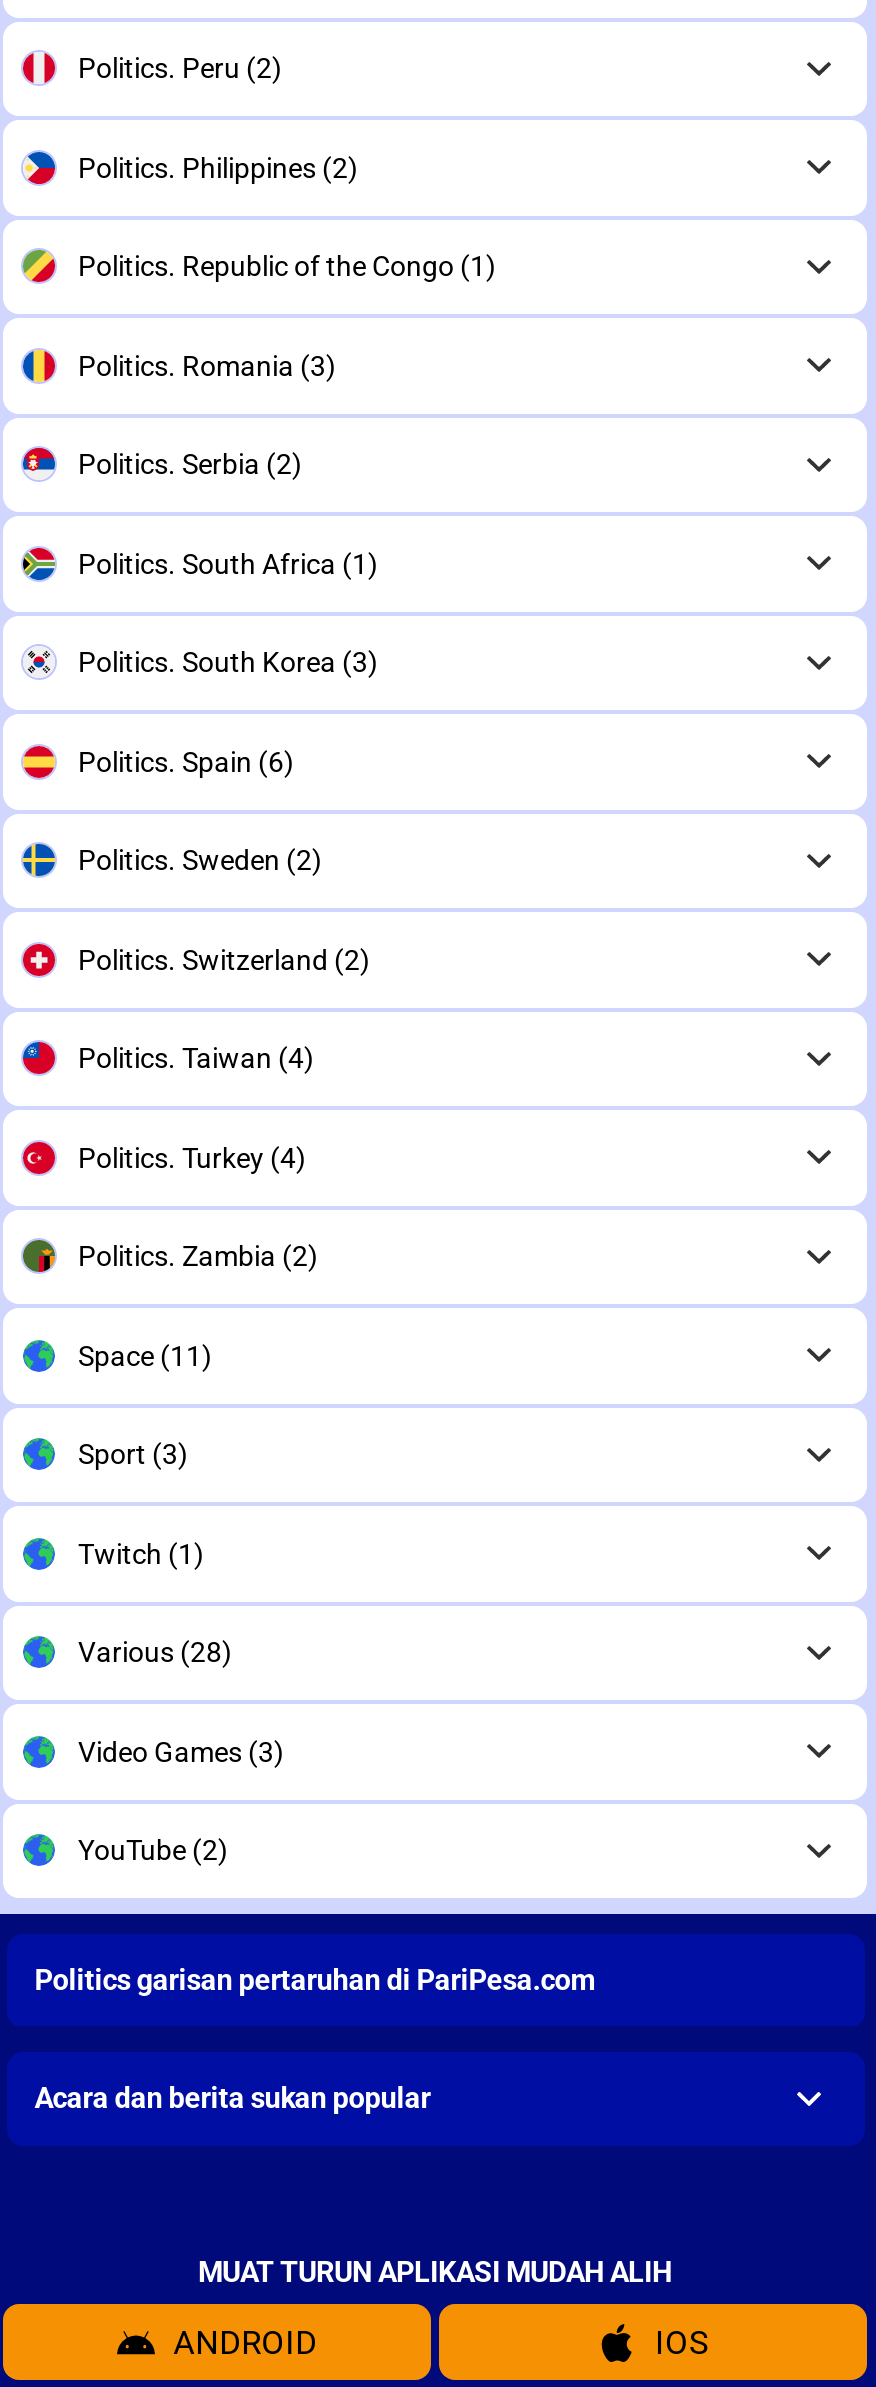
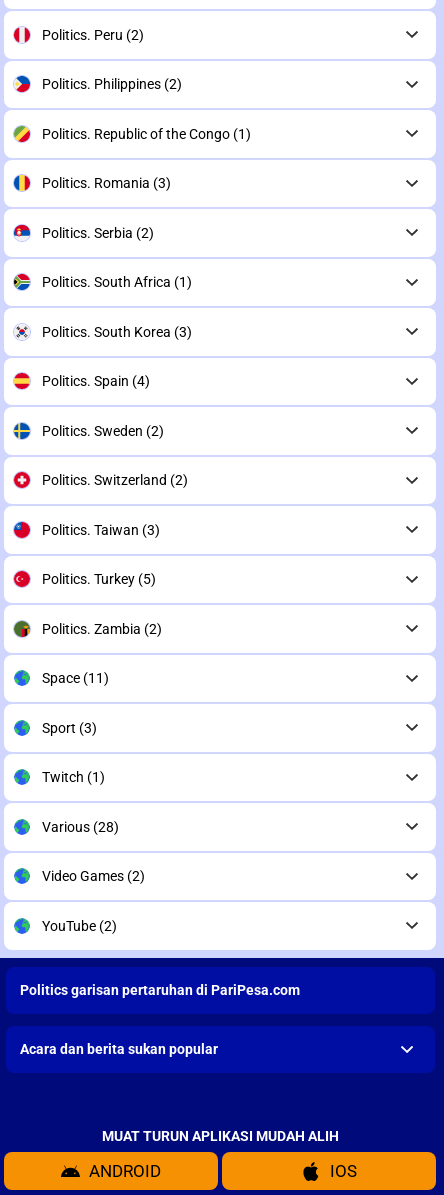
- Politics. Spain (6)
+ Politics. Spain (4)

- Politics. Taiwan (4)
+ Politics. Taiwan (3)

- Politics. Turkey (4)
+ Politics. Turkey (5)

- Video Games (3)
+ Video Games (2)
